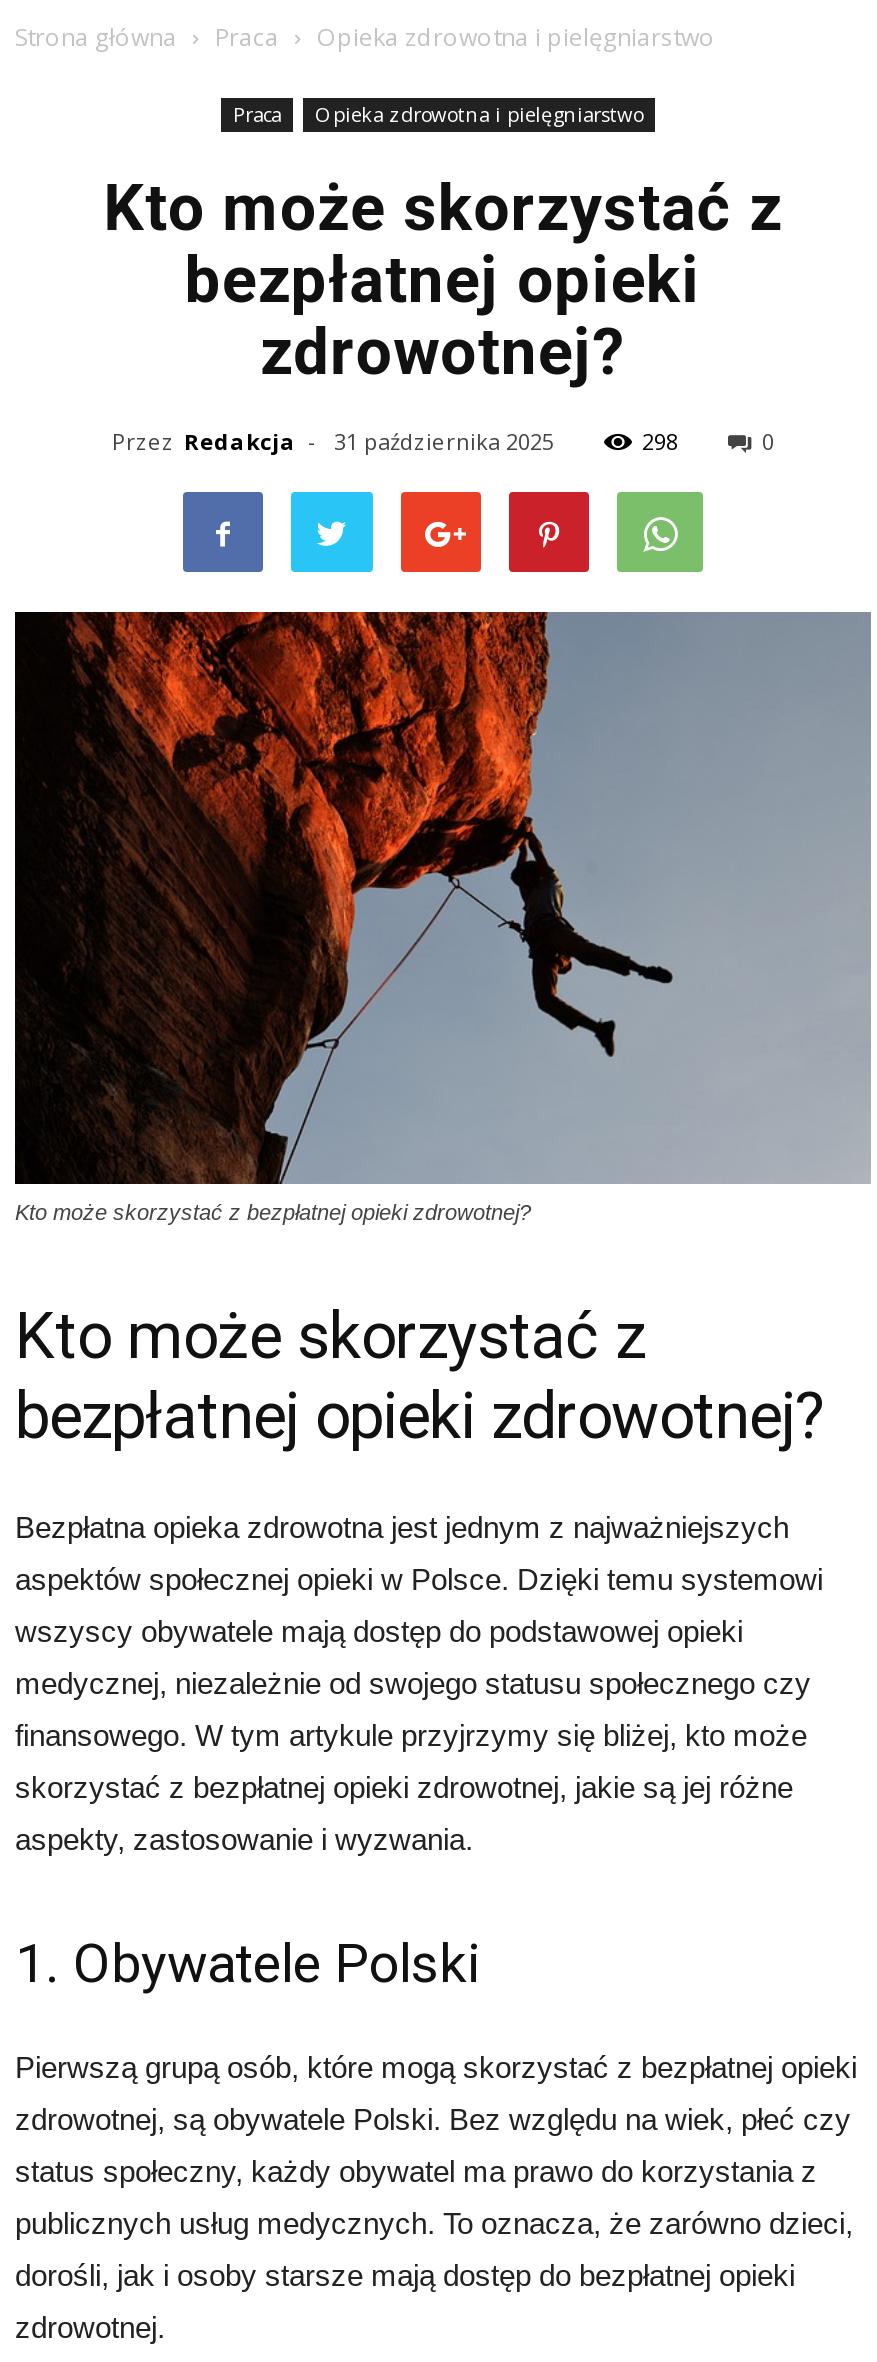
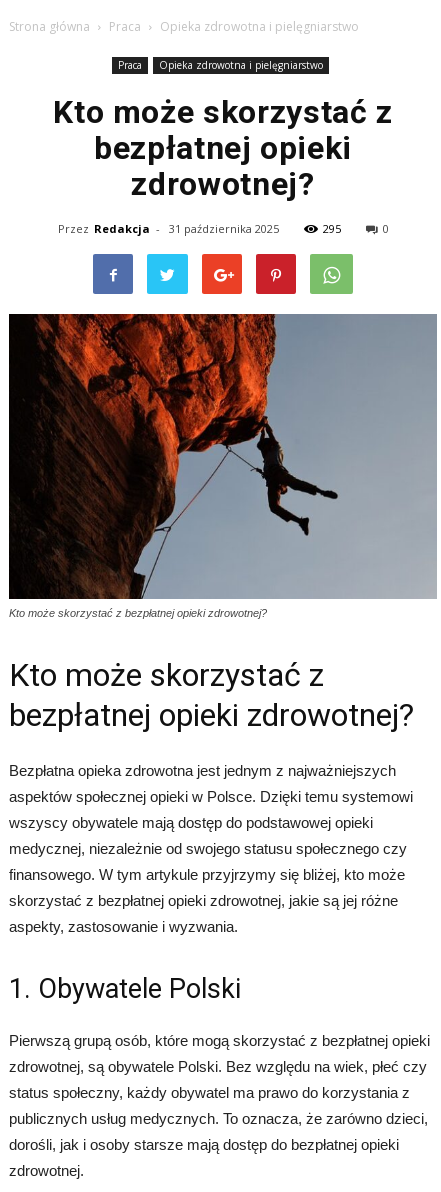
- 298
+ 295
